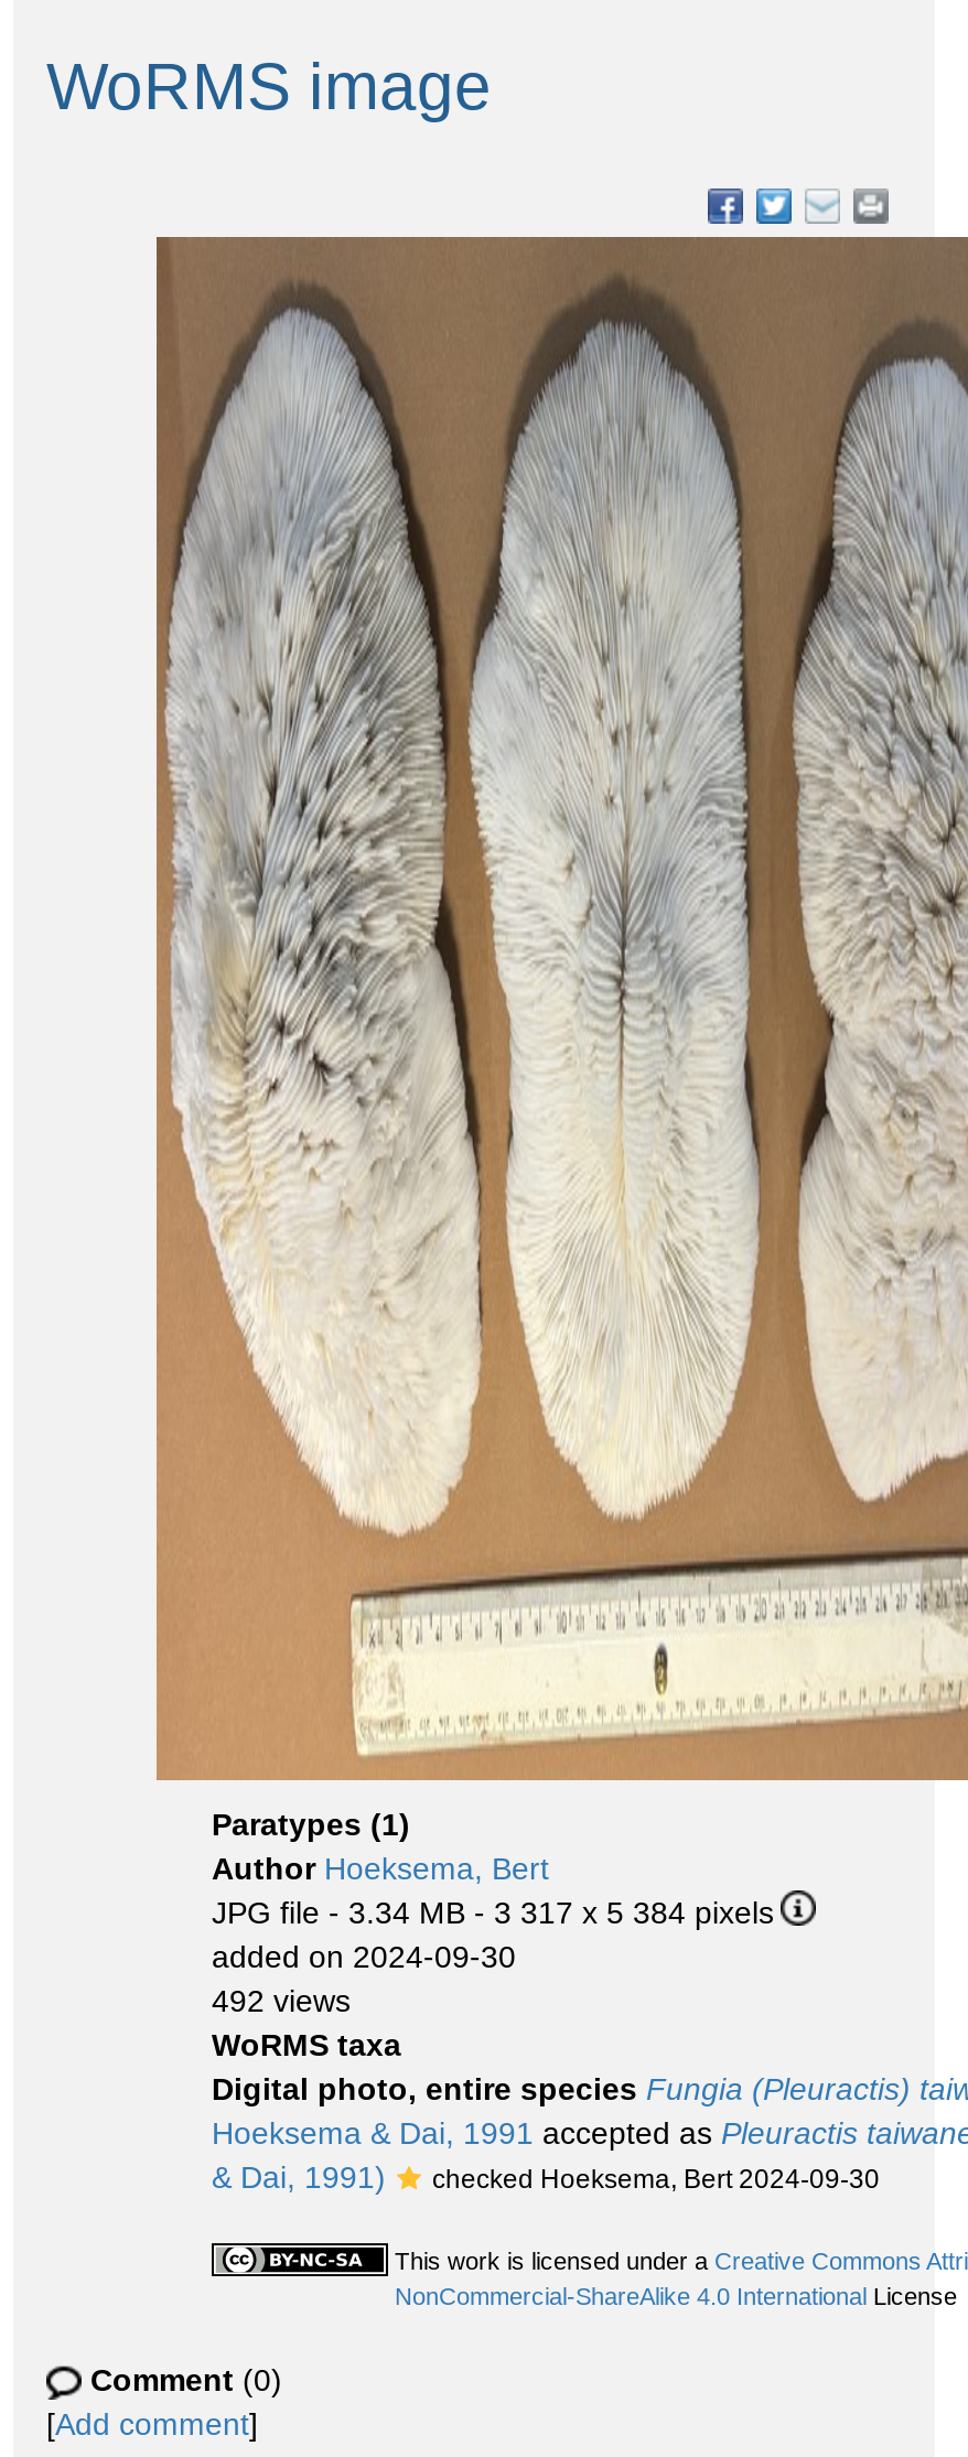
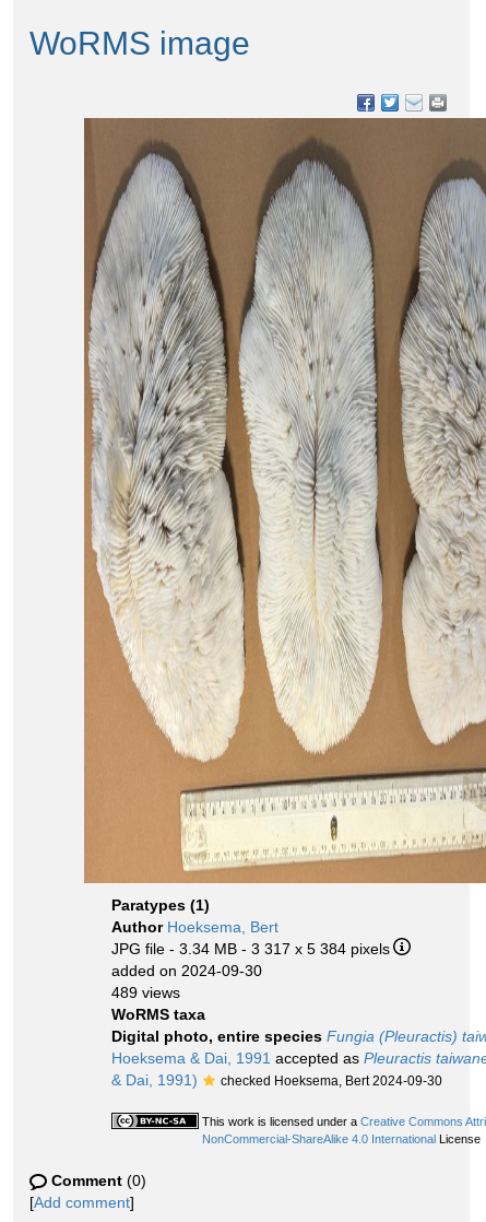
- 492 views
+ 489 views
